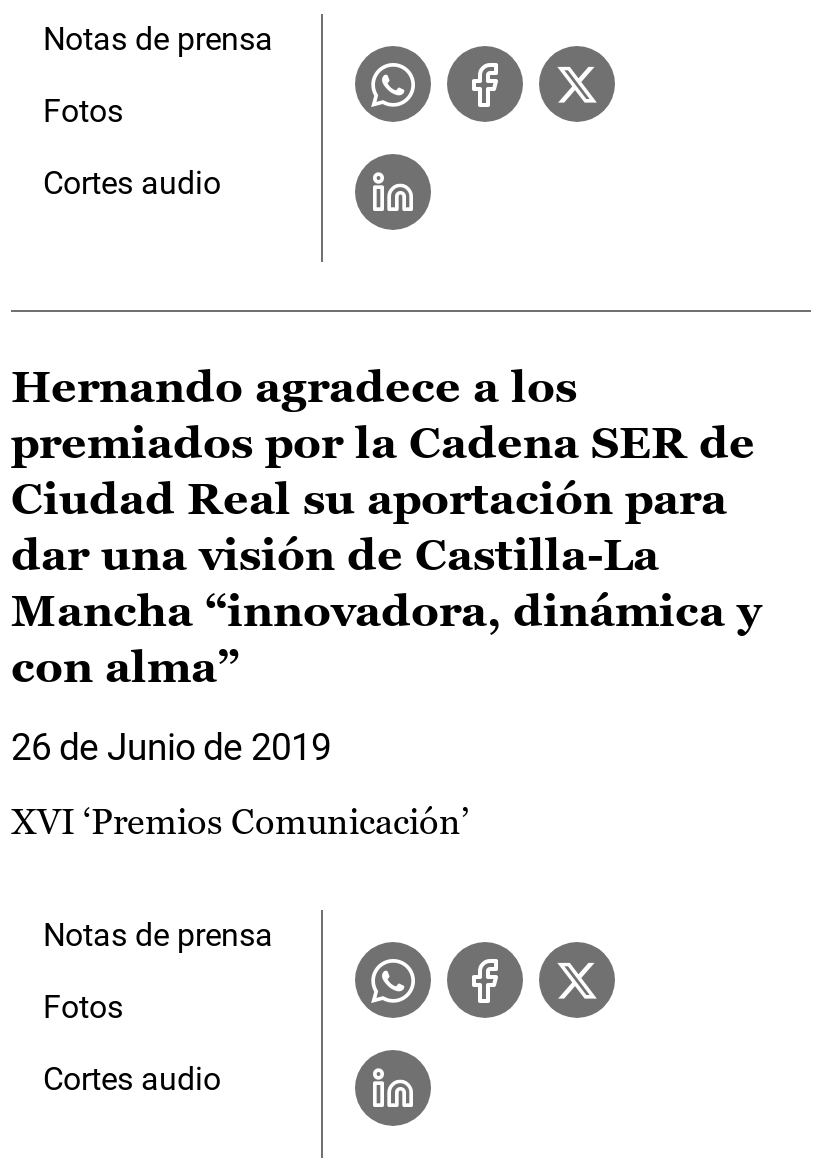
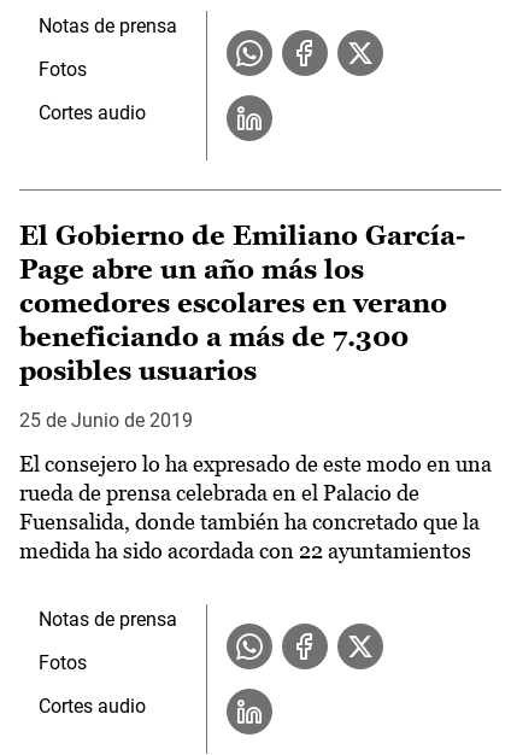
- Hernando agradece a los
- premiados por la Cadena SER de
- Ciudad Real su aportación para
- dar una visión de Castilla-La
- Mancha “innovadora, dinámica y
- con alma”
+ El Gobierno de Emiliano García-
+ Page abre un año más los
+ comedores escolares en verano
+ beneficiando a más de 7.300
+ posibles usuarios

- 26 de Junio de 2019
+ 25 de Junio de 2019

- XVI ‘Premios Comunicación’
+ El consejero lo ha expresado de este modo en una
+ rueda de prensa celebrada en el Palacio de
+ Fuensalida, donde también ha concretado que la
+ medida ha sido acordada con 22 ayuntamientos
